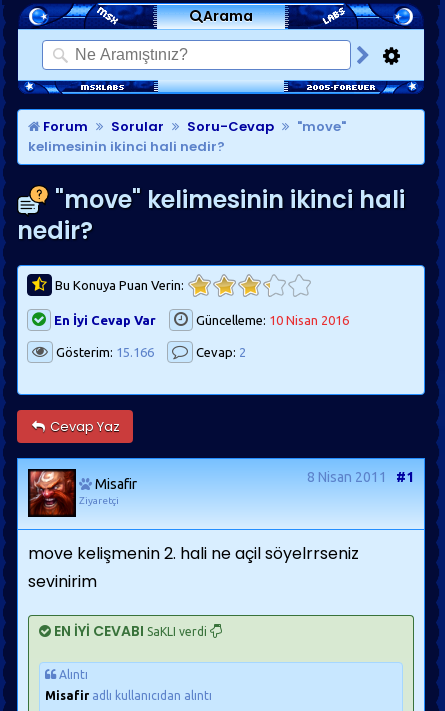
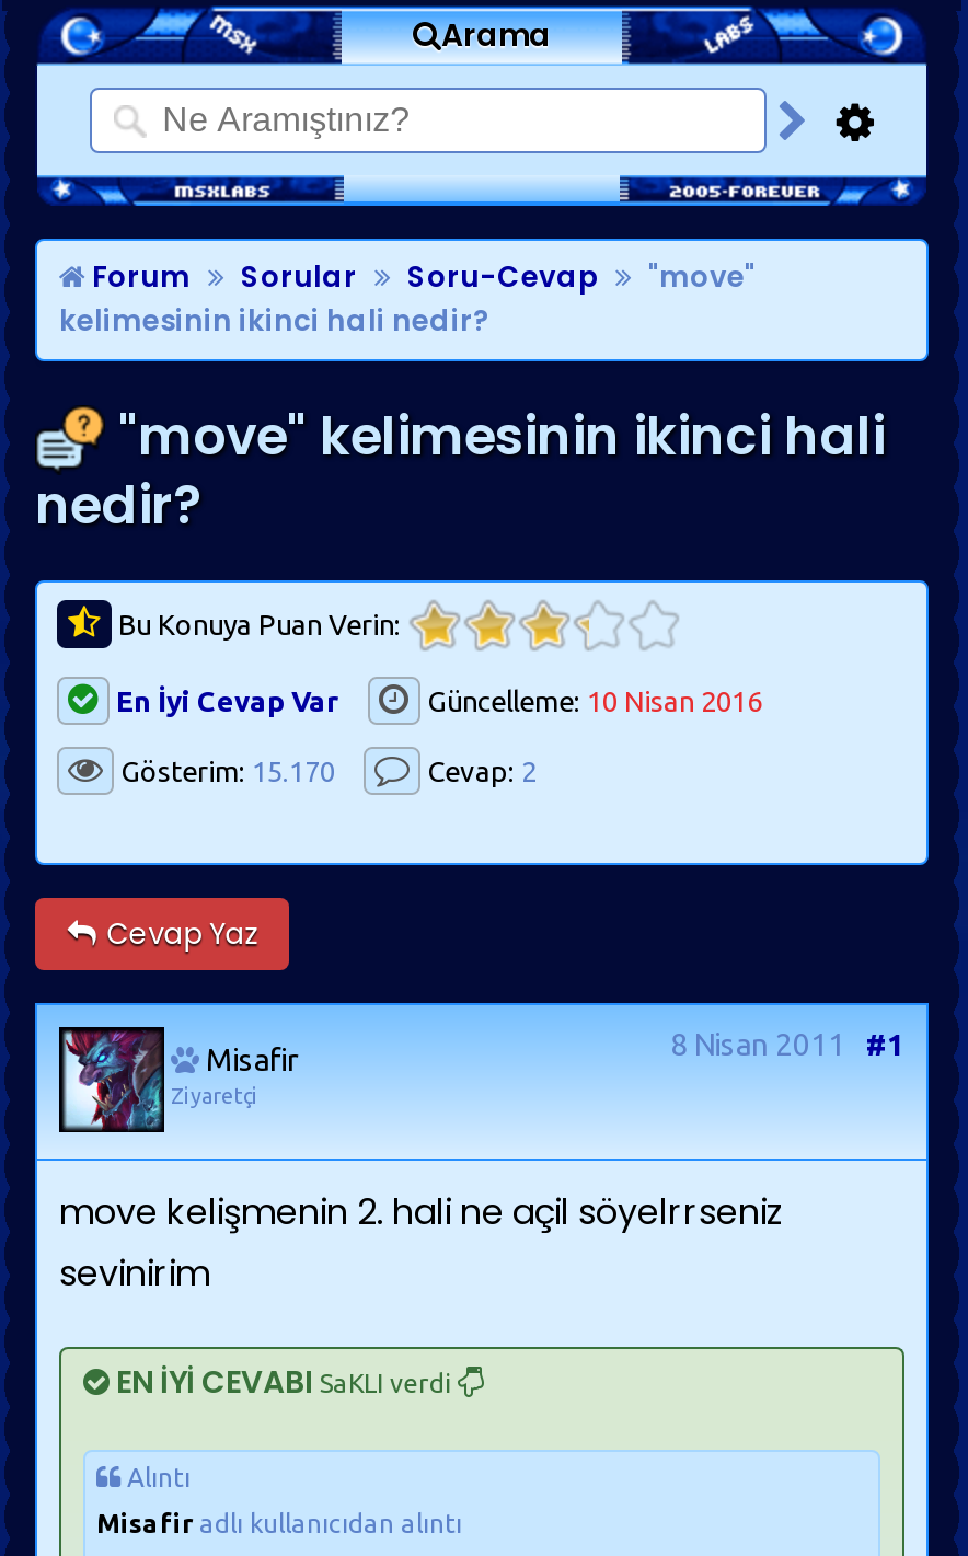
- Gösterim: 15.166
+ Gösterim: 15.170

- [image]
+ [image]
